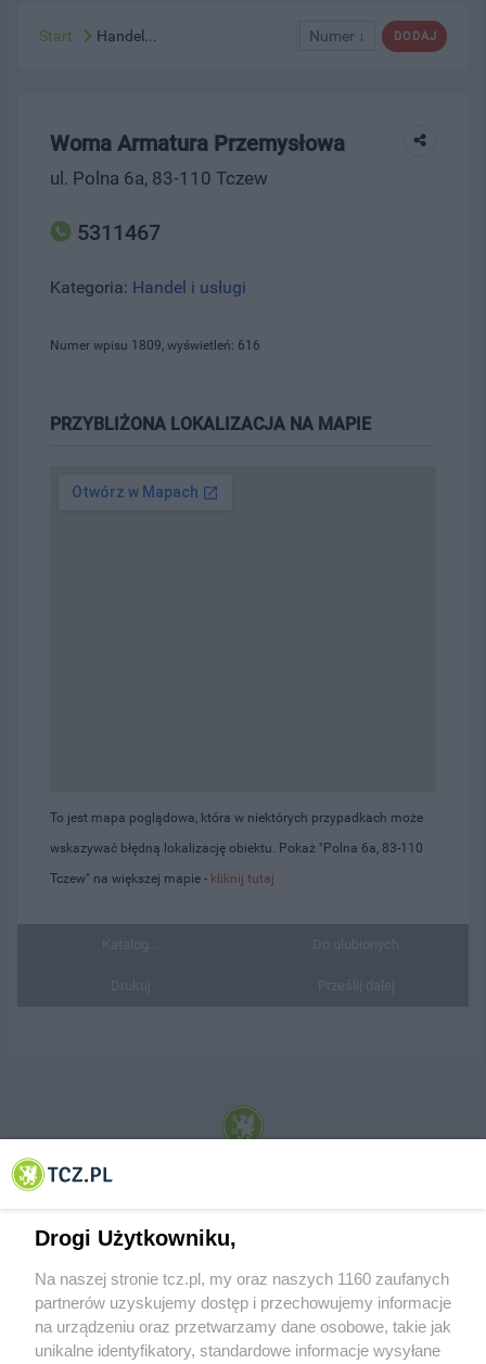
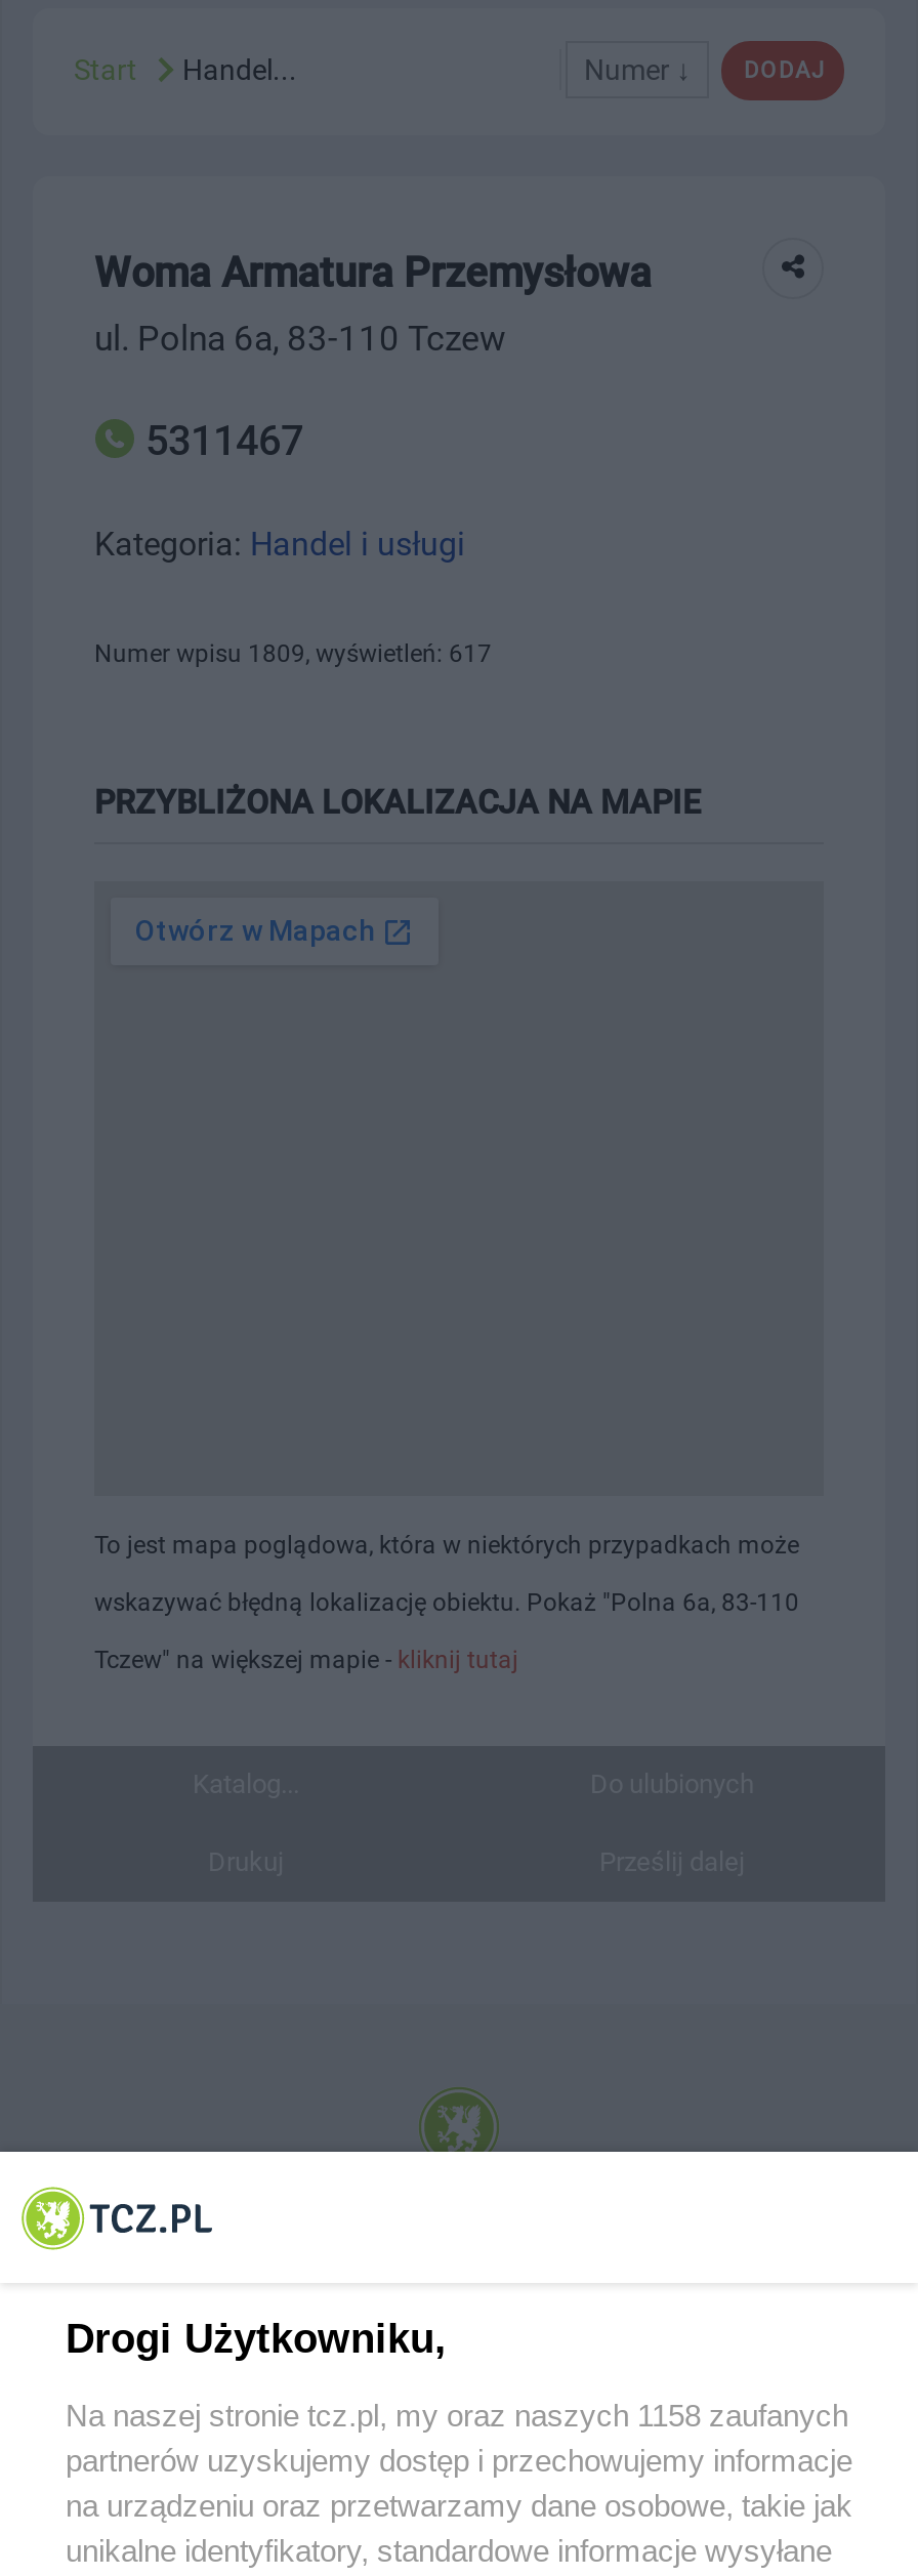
- Numer wpisu 1809, wyświetleń: 616
+ Numer wpisu 1809, wyświetleń: 617

- Na naszej stronie tcz.pl, my oraz naszych 1160 zaufanych
+ Na naszej stronie tcz.pl, my oraz naszych 1158 zaufanych
